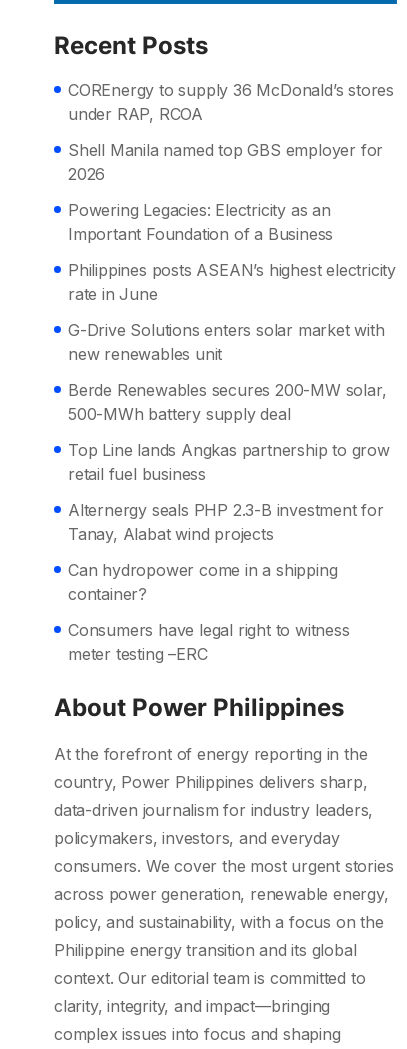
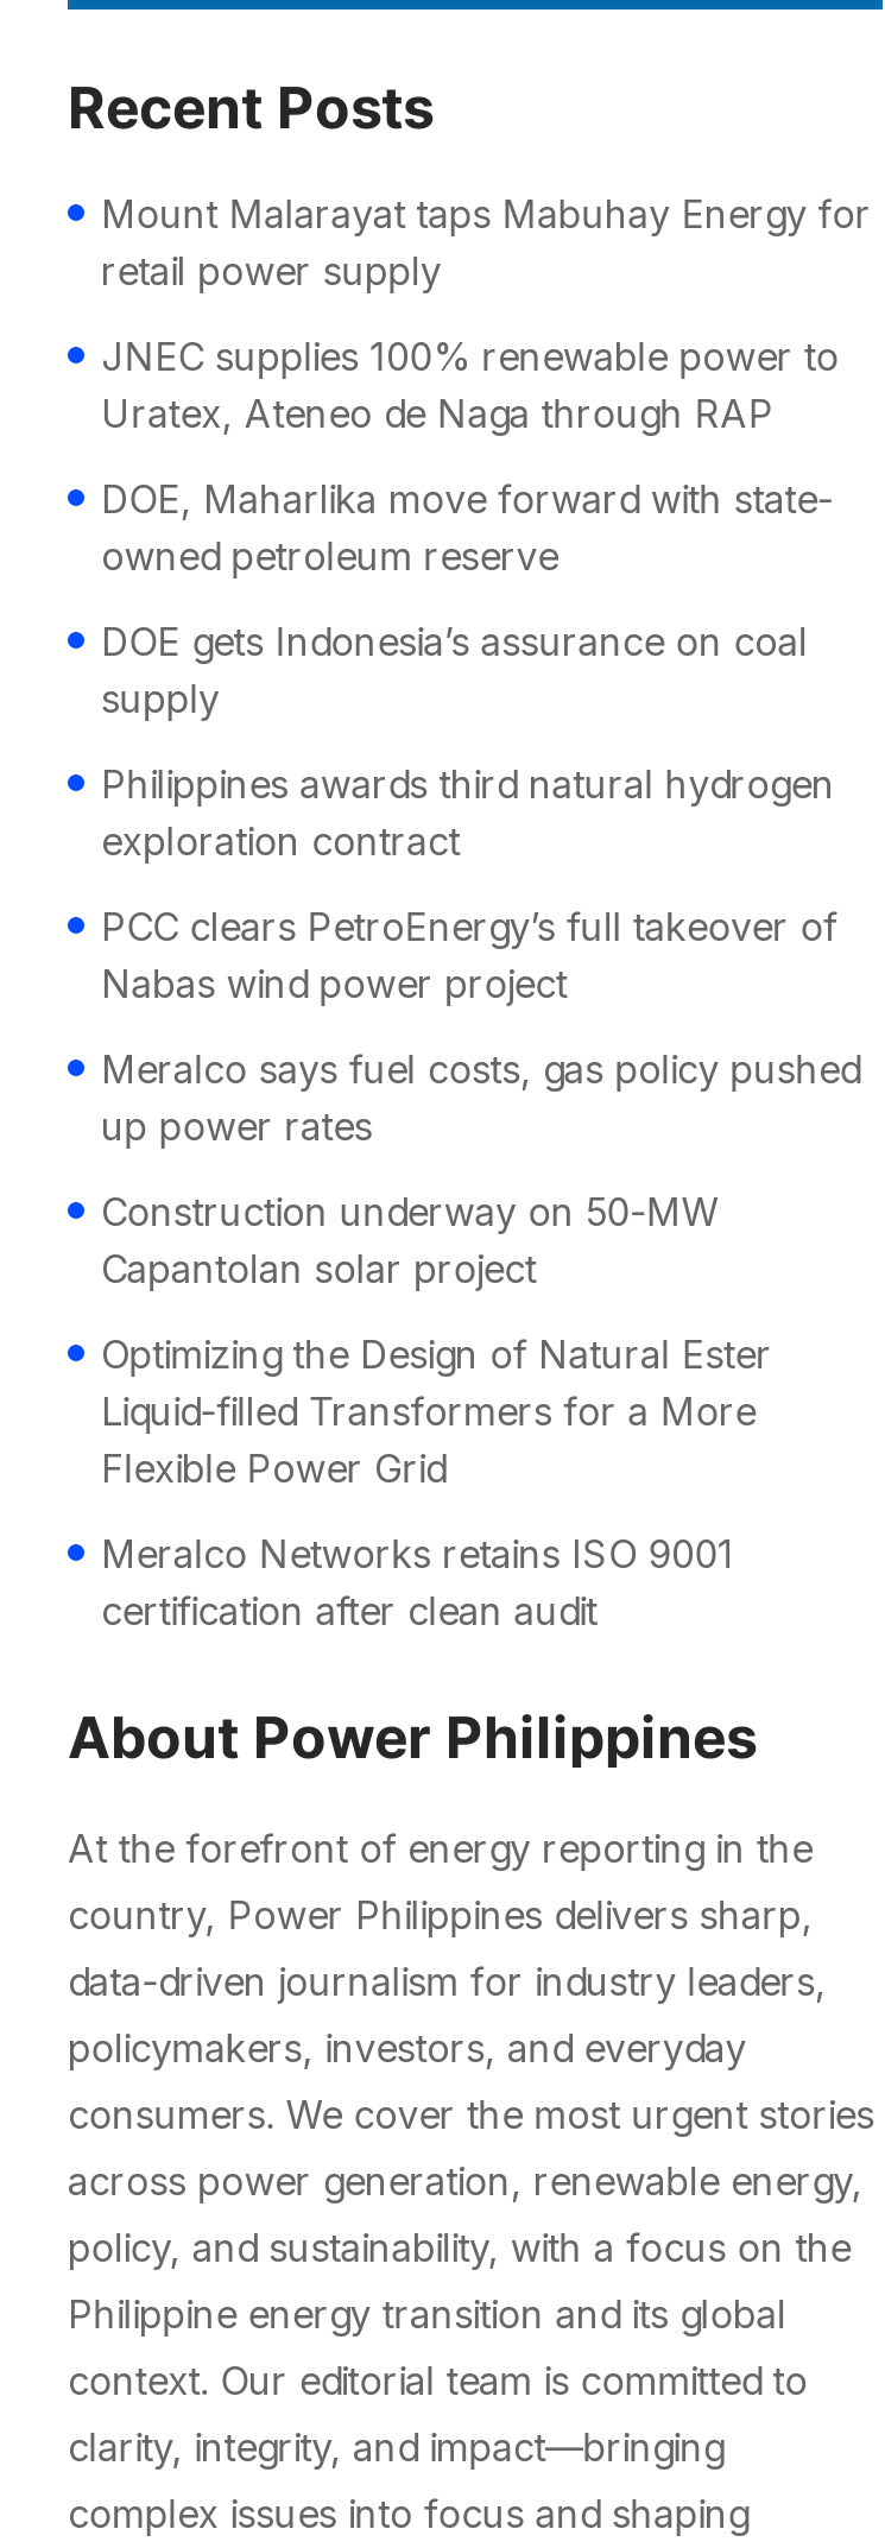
- COREnergy to supply 36 McDonald’s stores
- under RAP, RCOA
+ Mount Malarayat taps Mabuhay Energy for
+ retail power supply

- Shell Manila named top GBS employer for
- 2026
+ JNEC supplies 100% renewable power to
+ Uratex, Ateneo de Naga through RAP

- Powering Legacies: Electricity as an
- Important Foundation of a Business
+ DOE, Maharlika move forward with state-
+ owned petroleum reserve

- Philippines posts ASEAN’s highest electricity
- rate in June
+ DOE gets Indonesia’s assurance on coal
+ supply

- G-Drive Solutions enters solar market with
- new renewables unit
+ Philippines awards third natural hydrogen
+ exploration contract

- Berde Renewables secures 200-MW solar,
- 500-MWh battery supply deal
+ PCC clears PetroEnergy’s full takeover of
+ Nabas wind power project

- Top Line lands Angkas partnership to grow
- retail fuel business
+ Meralco says fuel costs, gas policy pushed
+ up power rates

- Alternergy seals PHP 2.3-B investment for
- Tanay, Alabat wind projects
+ Construction underway on 50-MW
+ Capantolan solar project

- Can hydropower come in a shipping
- container?
+ Optimizing the Design of Natural Ester
+ Liquid-filled Transformers for a More
+ Flexible Power Grid

- Consumers have legal right to witness
- meter testing –ERC
+ Meralco Networks retains ISO 9001
+ certification after clean audit
